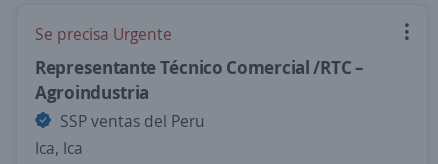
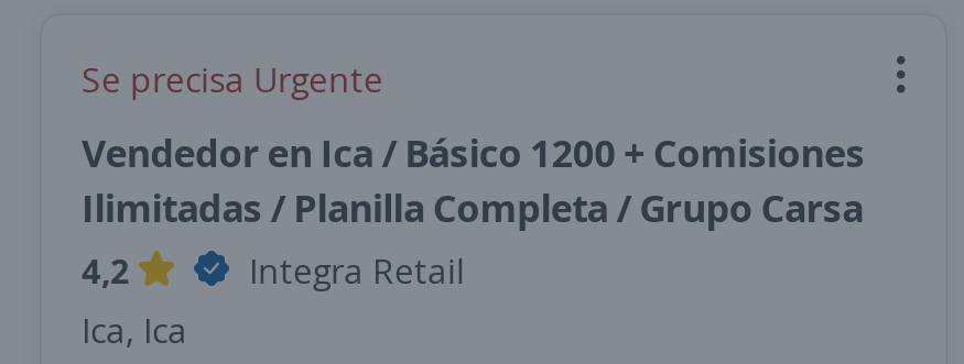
- Representante Técnico Comercial /RTC –
- Agroindustria
- SSP ventas del Peru
+ Vendedor en Ica / Básico 1200 + Comisiones
+ Ilimitadas / Planilla Completa / Grupo Carsa
+ 4,2
+ Integra Retail
